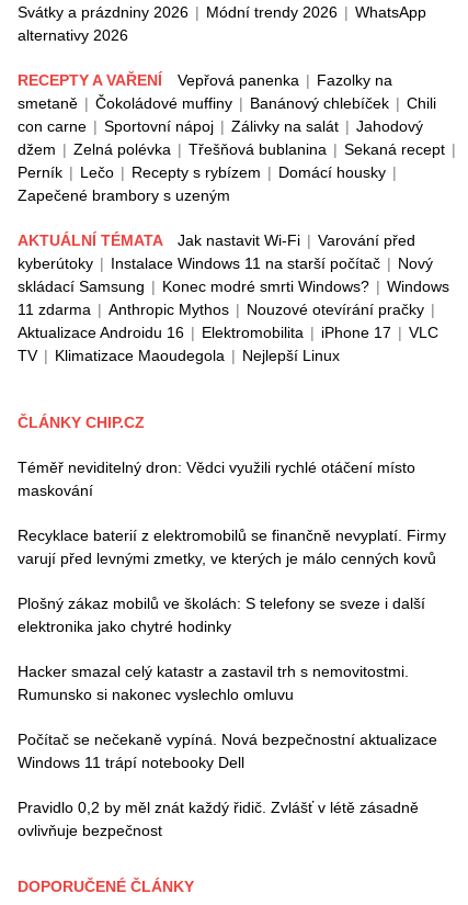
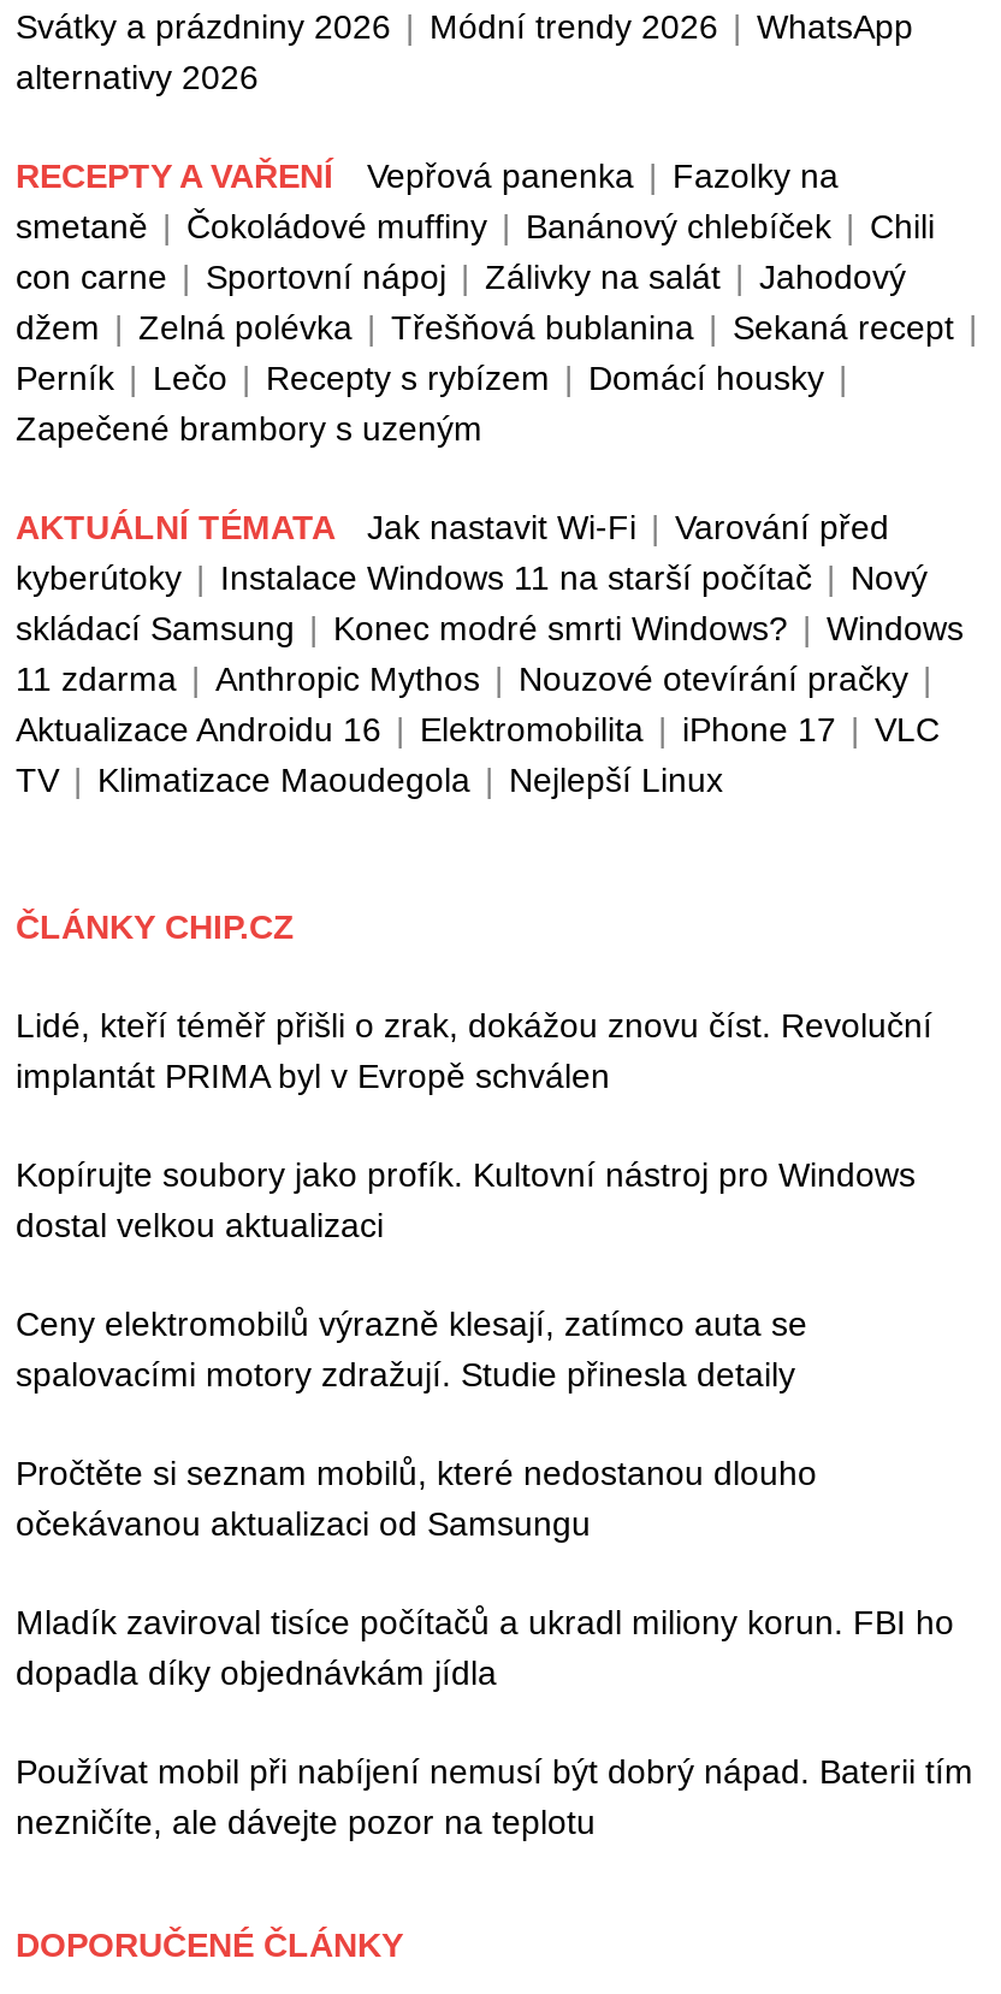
- Téměř neviditelný dron: Vědci využili rychlé otáčení místo
- maskování
+ Lidé, kteří téměř přišli o zrak, dokážou znovu číst. Revoluční
+ implantát PRIMA byl v Evropě schválen

- Recyklace baterií z elektromobilů se finančně nevyplatí. Firmy
- varují před levnými zmetky, ve kterých je málo cenných kovů
+ Kopírujte soubory jako profík. Kultovní nástroj pro Windows
+ dostal velkou aktualizaci

- Plošný zákaz mobilů ve školách: S telefony se sveze i další
- elektronika jako chytré hodinky
+ Ceny elektromobilů výrazně klesají, zatímco auta se
+ spalovacími motory zdražují. Studie přinesla detaily

- Hacker smazal celý katastr a zastavil trh s nemovitostmi.
- Rumunsko si nakonec vyslechlo omluvu
+ Pročtěte si seznam mobilů, které nedostanou dlouho
+ očekávanou aktualizaci od Samsungu

- Počítač se nečekaně vypíná. Nová bezpečnostní aktualizace
- Windows 11 trápí notebooky Dell
+ Mladík zaviroval tisíce počítačů a ukradl miliony korun. FBI ho
+ dopadla díky objednávkám jídla

- Pravidlo 0,2 by měl znát každý řidič. Zvlášť v létě zásadně
- ovlivňuje bezpečnost
+ Používat mobil při nabíjení nemusí být dobrý nápad. Baterii tím
+ nezničíte, ale dávejte pozor na teplotu
